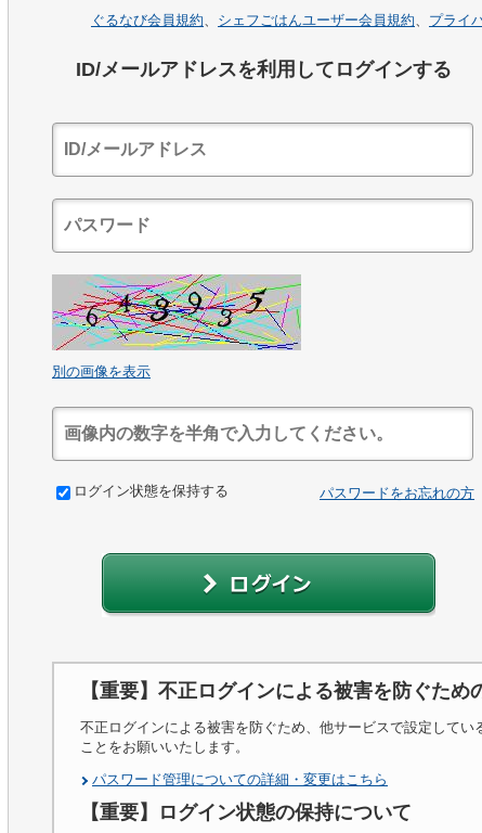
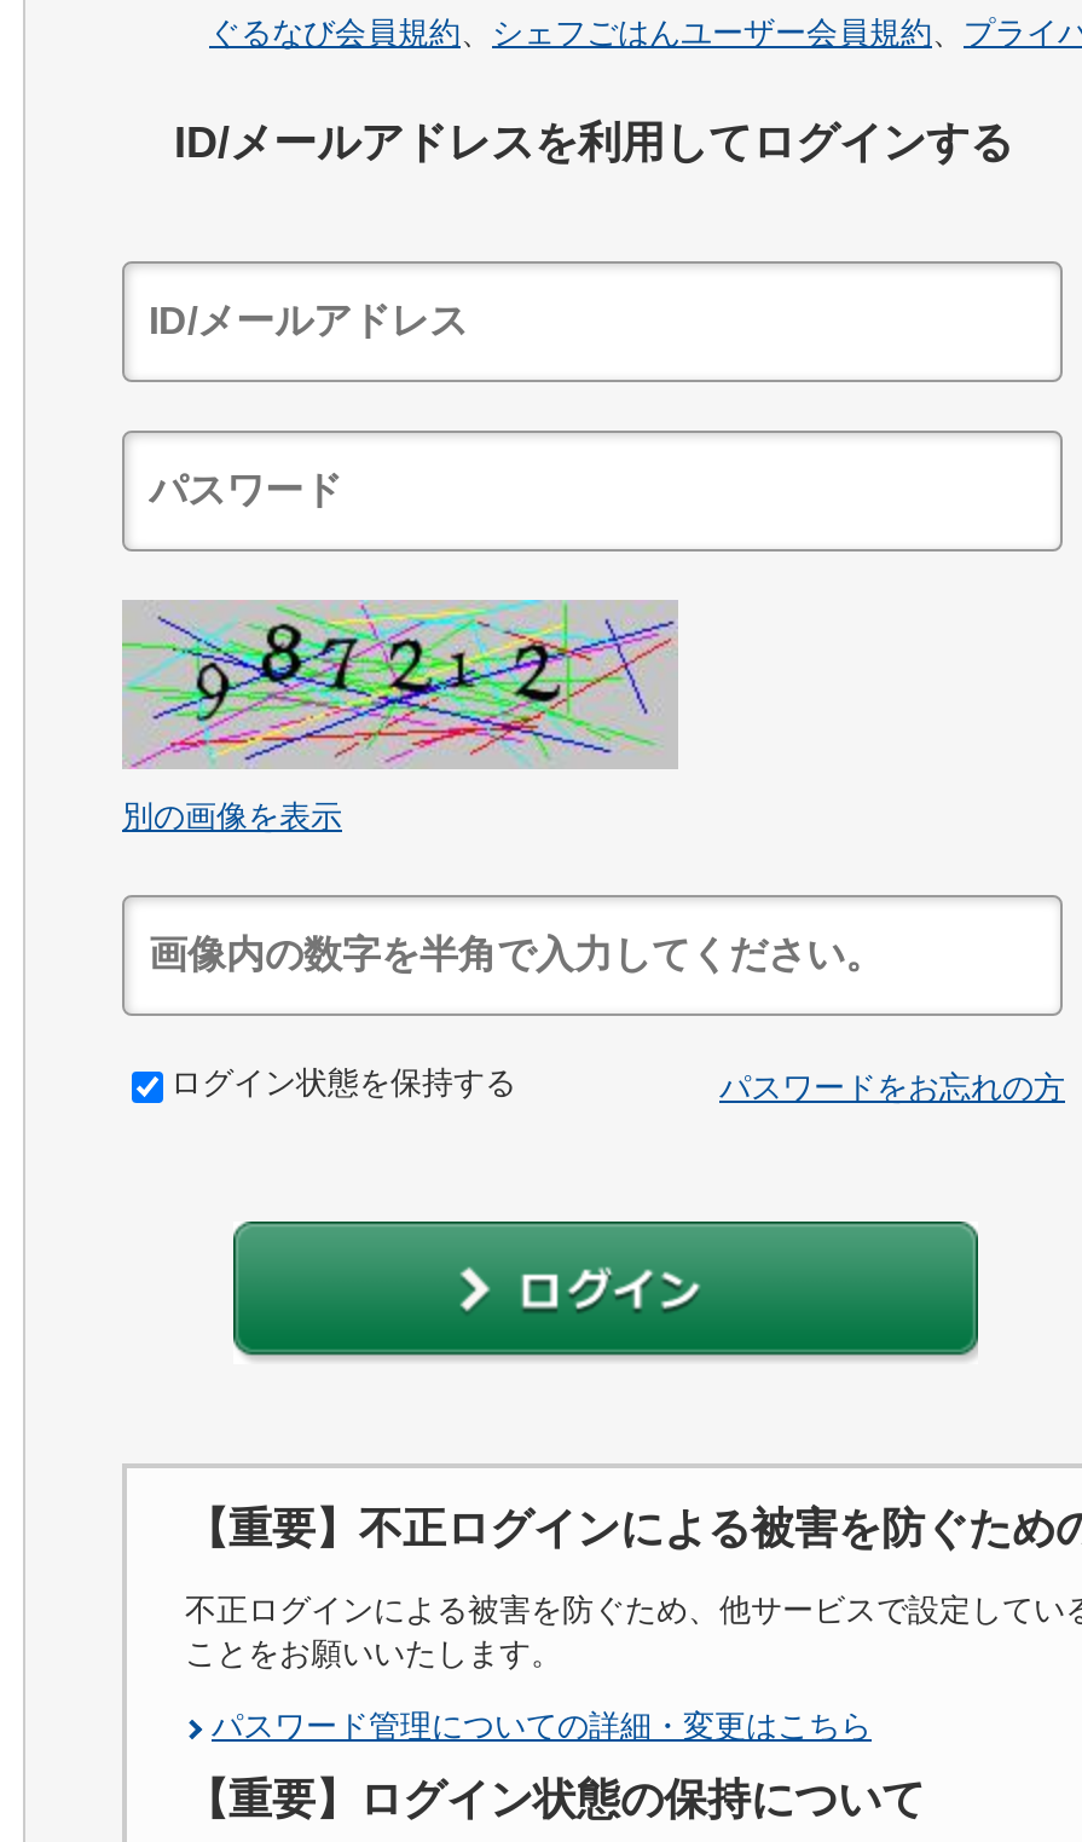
- [image]
+ [image]
